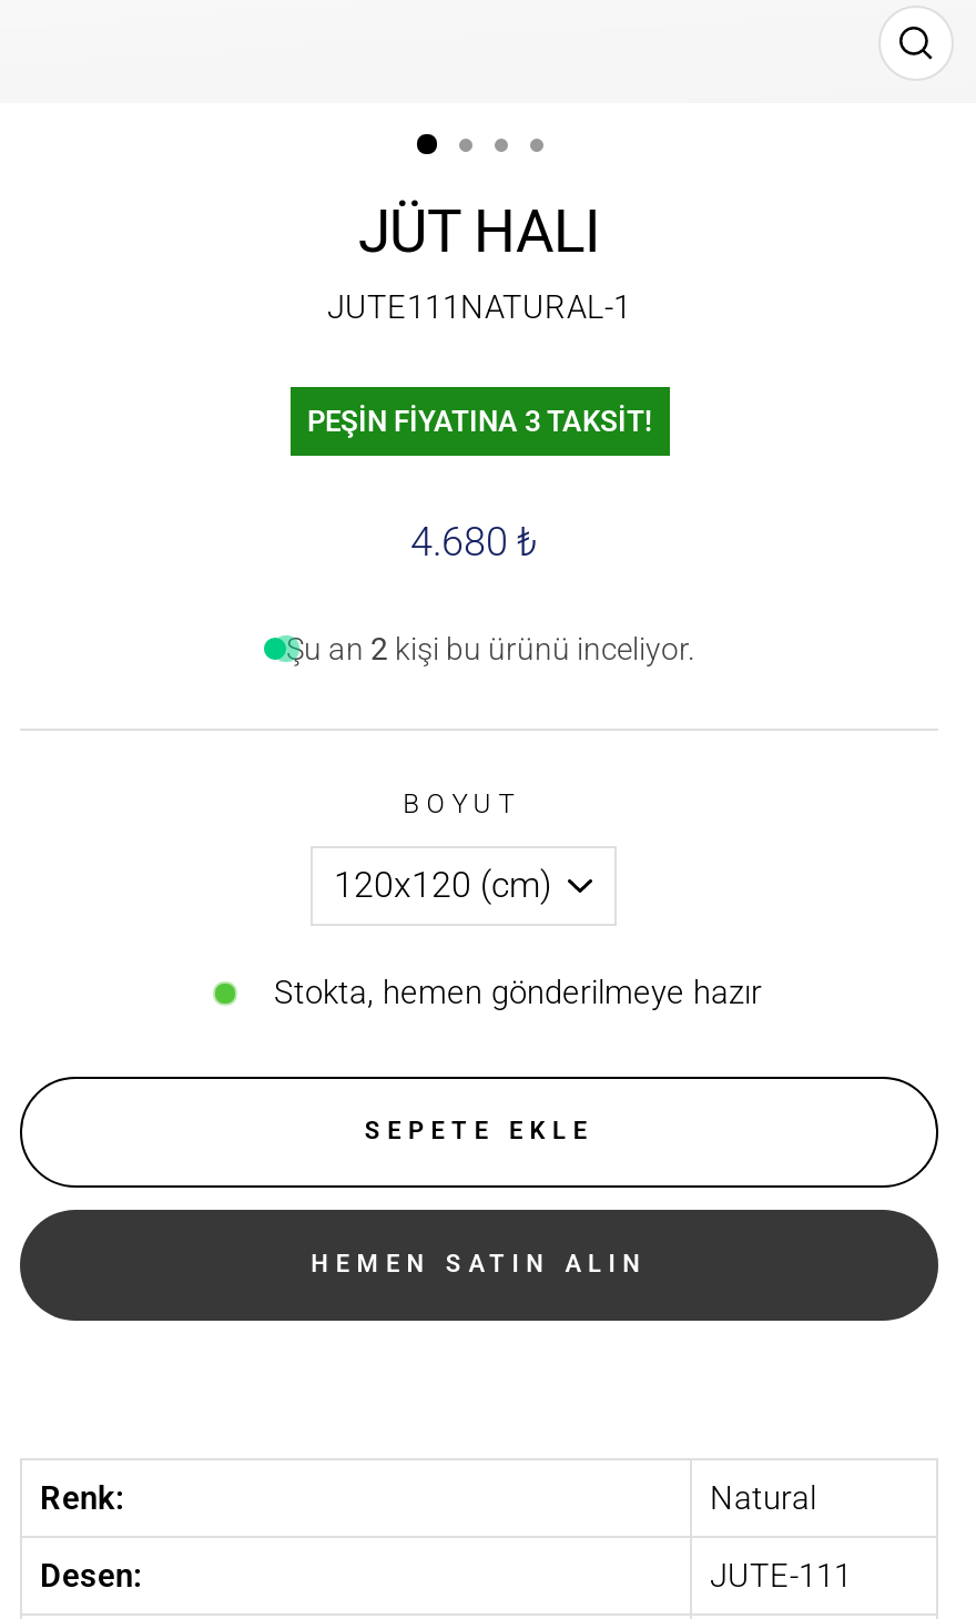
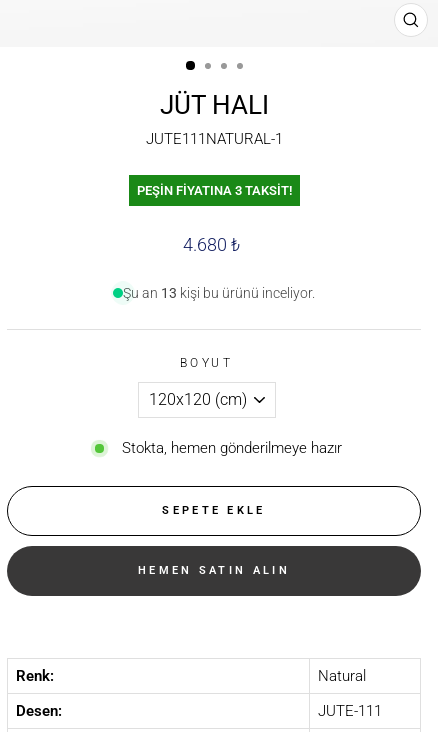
- Şu an 2 kişi bu ürünü inceliyor.
+ Şu an 13 kişi bu ürünü inceliyor.
